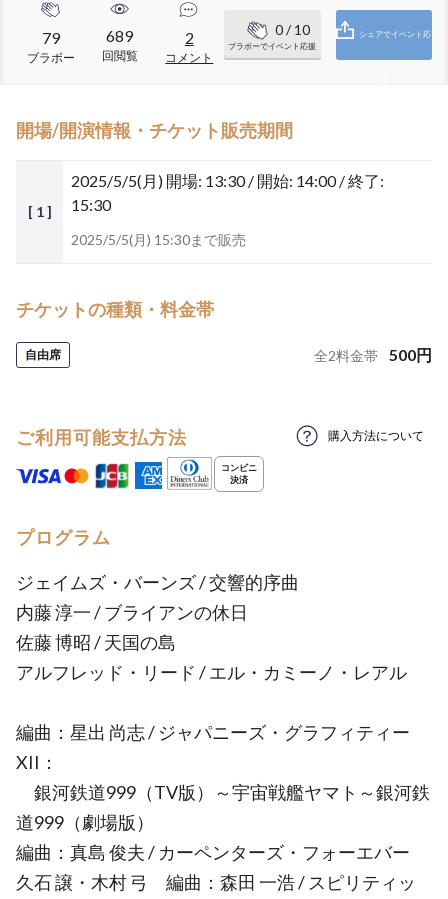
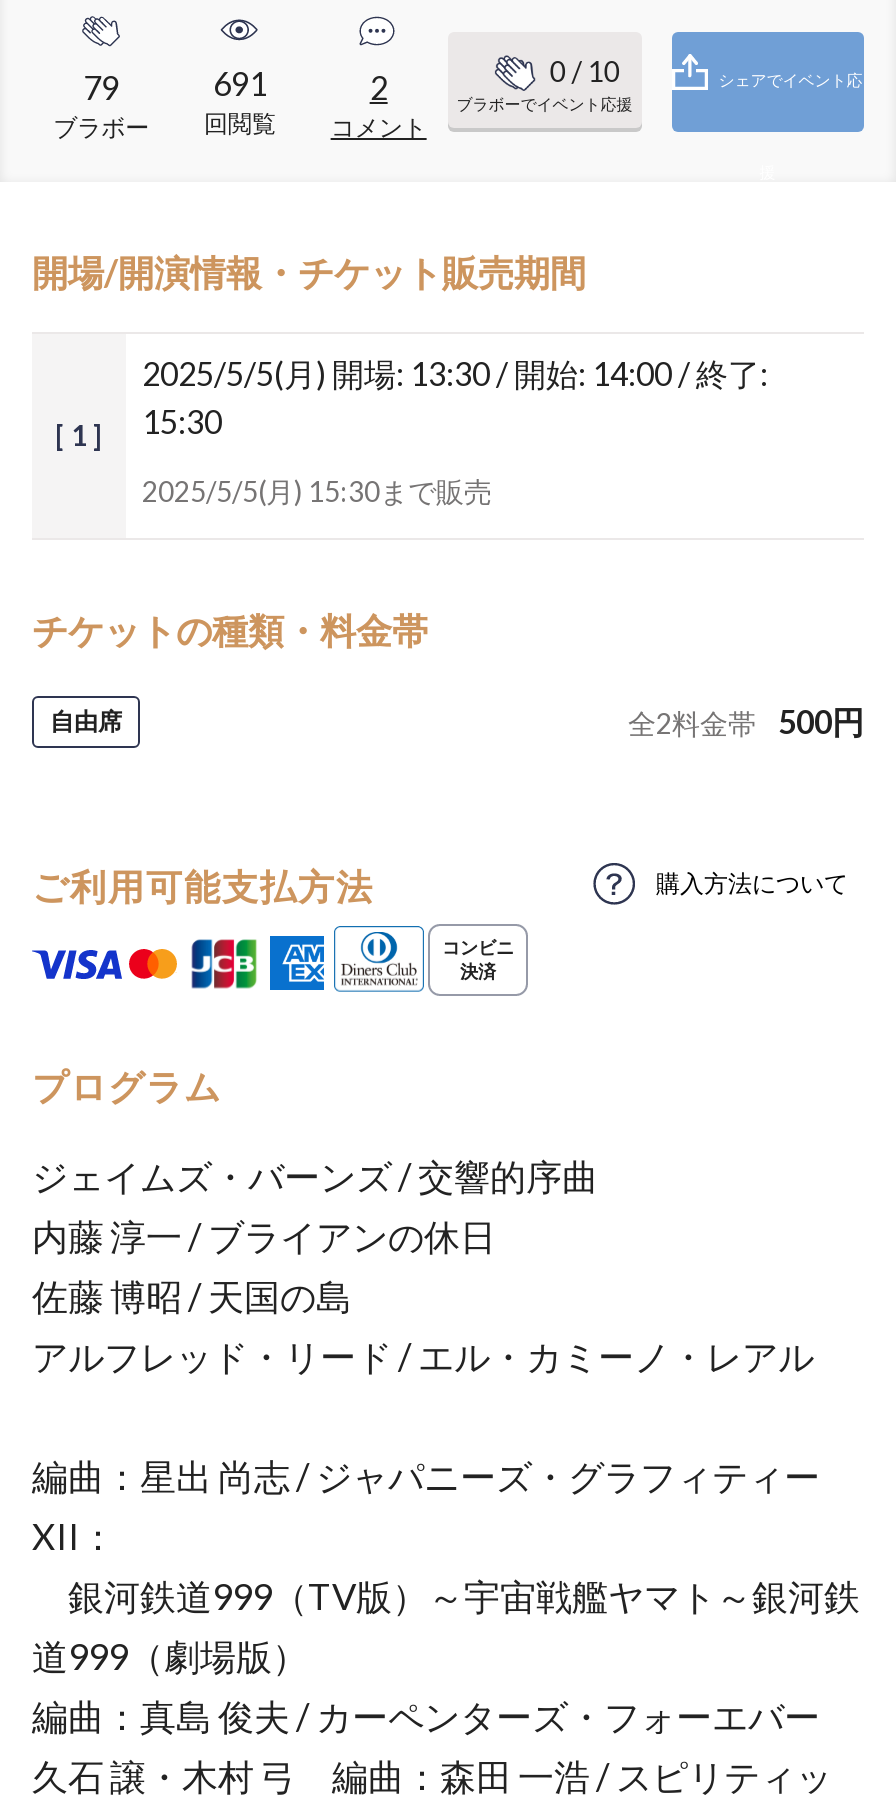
- 689
+ 691
